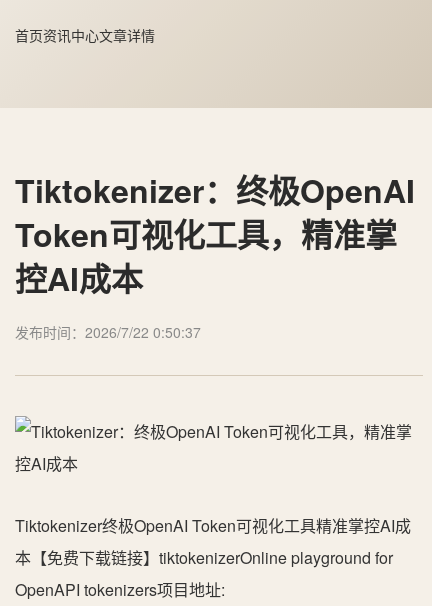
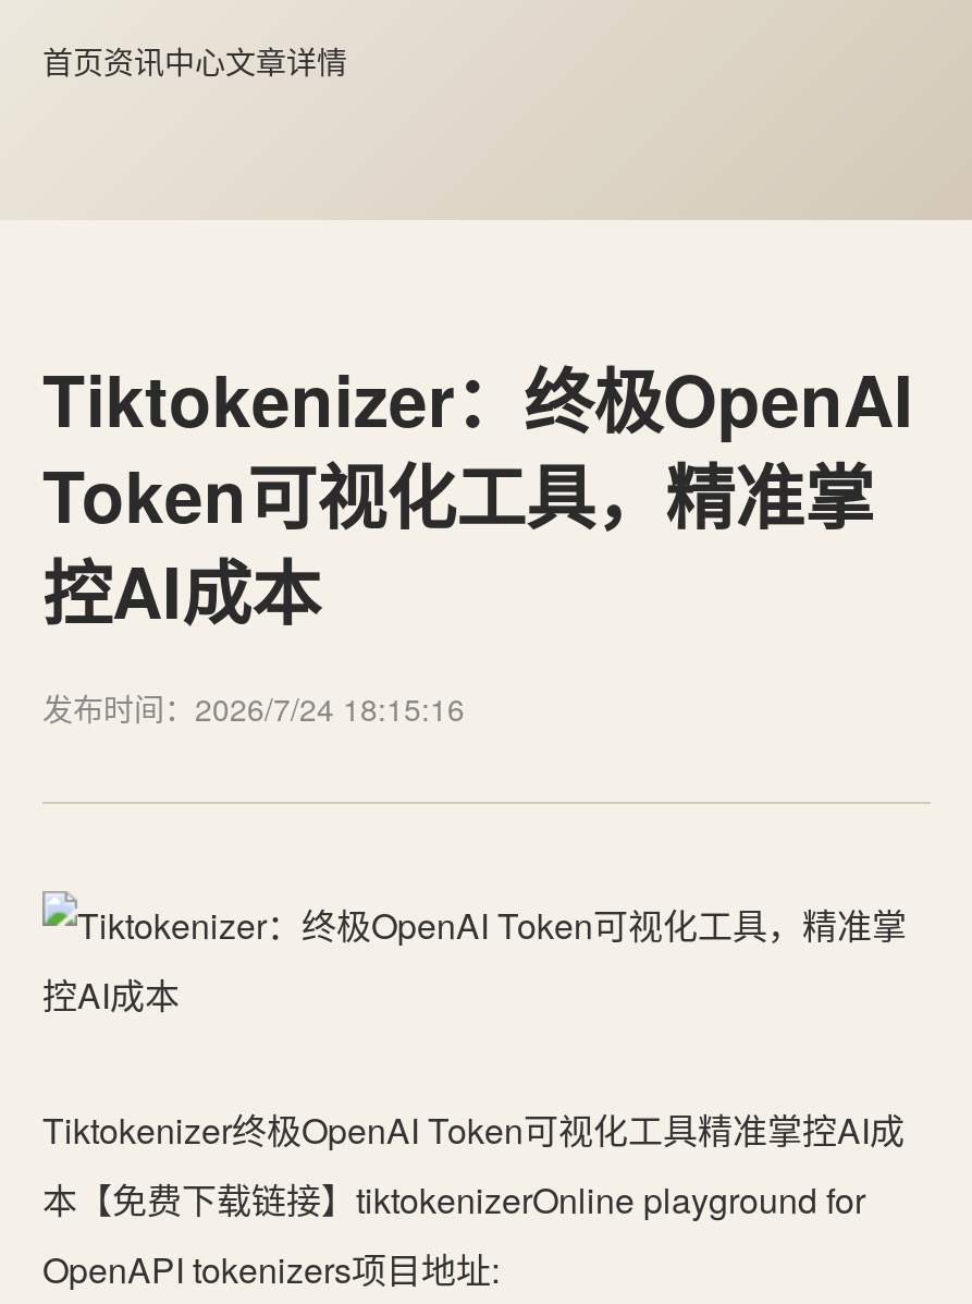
- 发布时间：2026/7/22 0:50:37
+ 发布时间：2026/7/24 18:15:16
